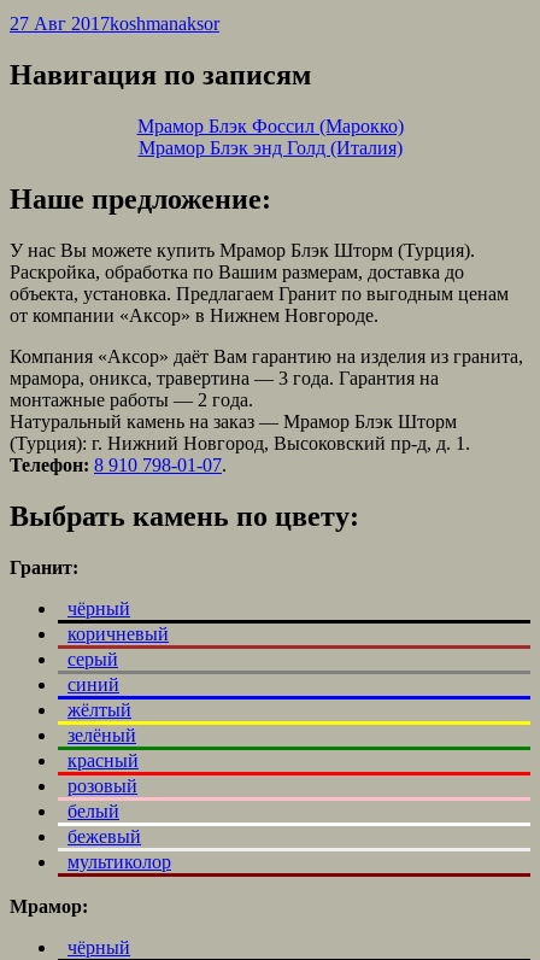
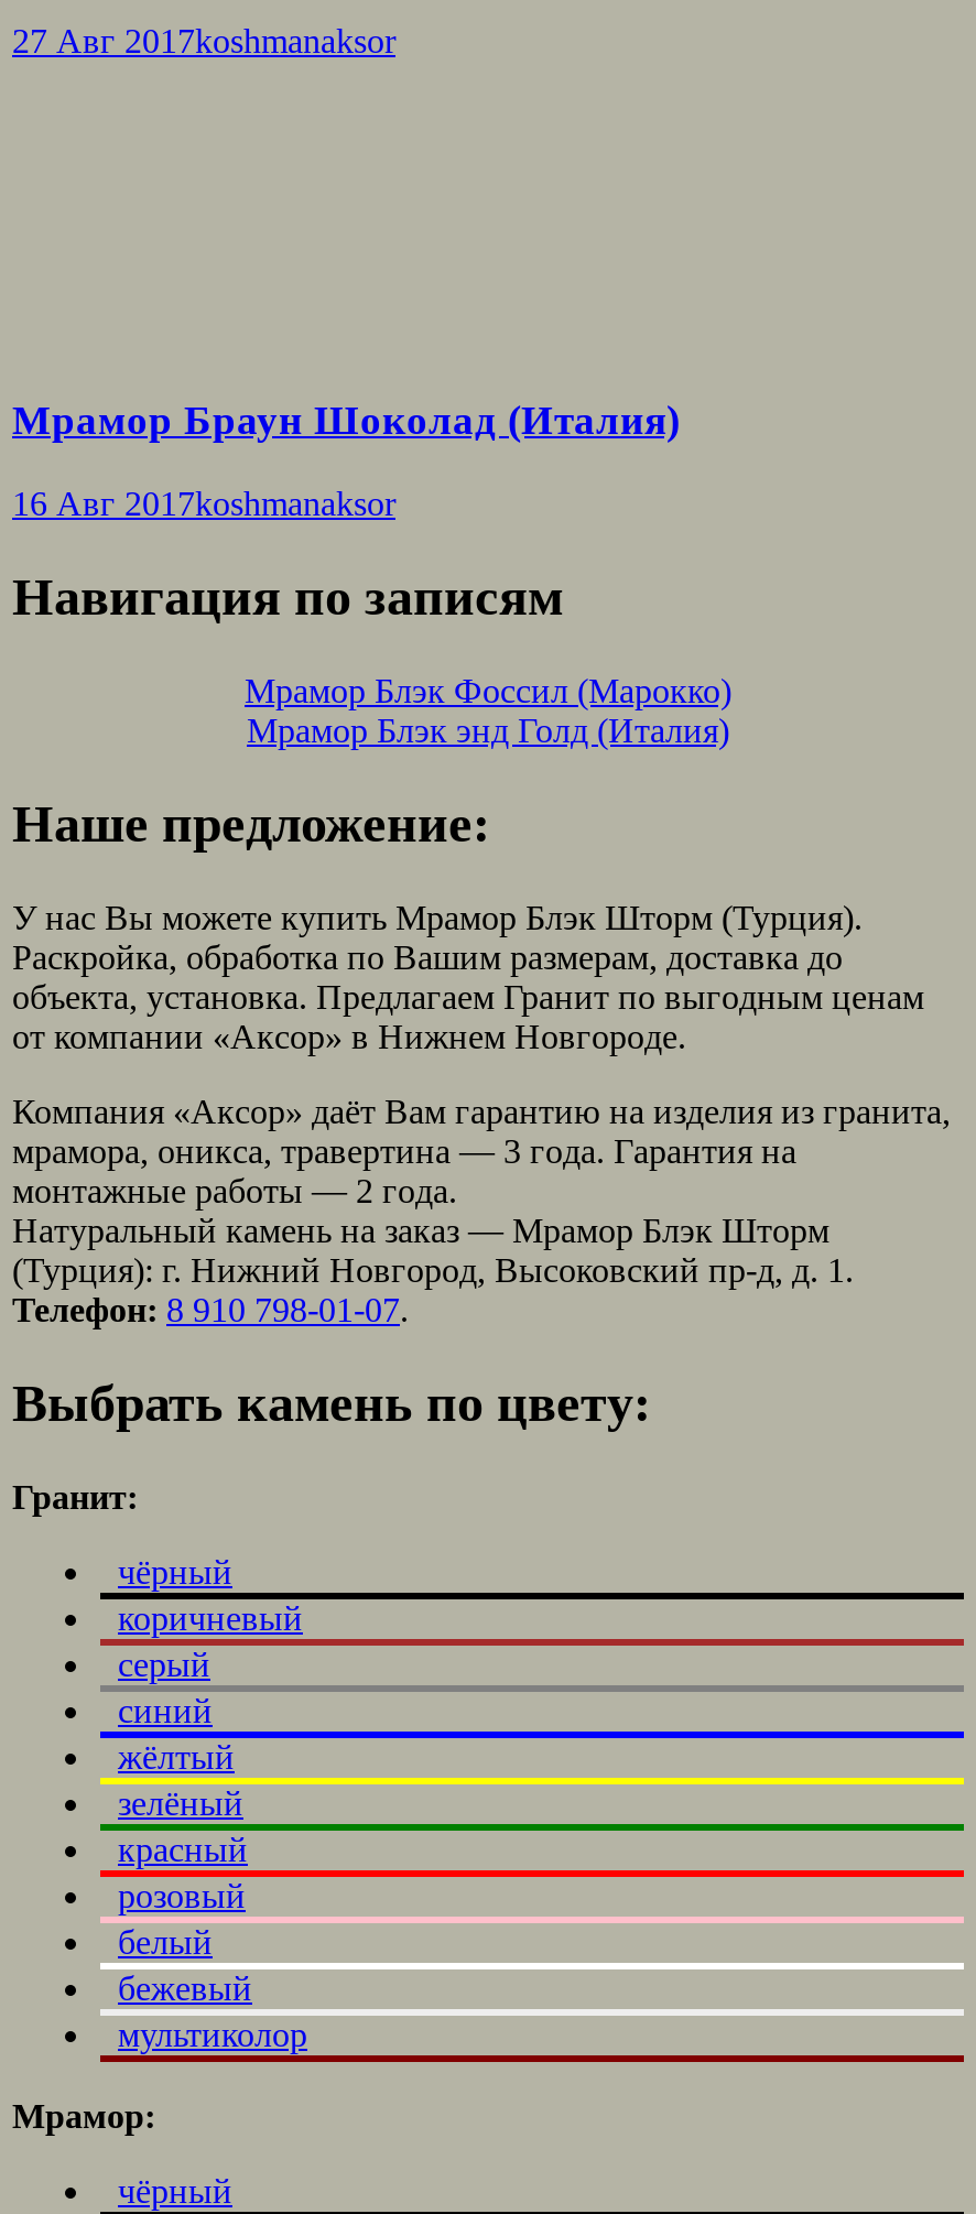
+ Мрамор Браун Шоколад (Италия)
+ 16 Авг 2017koshmanaksor
